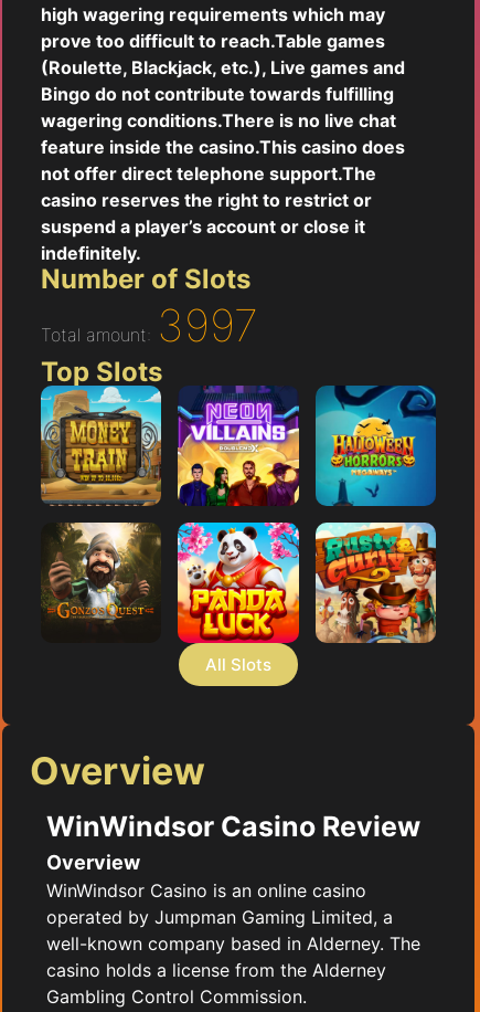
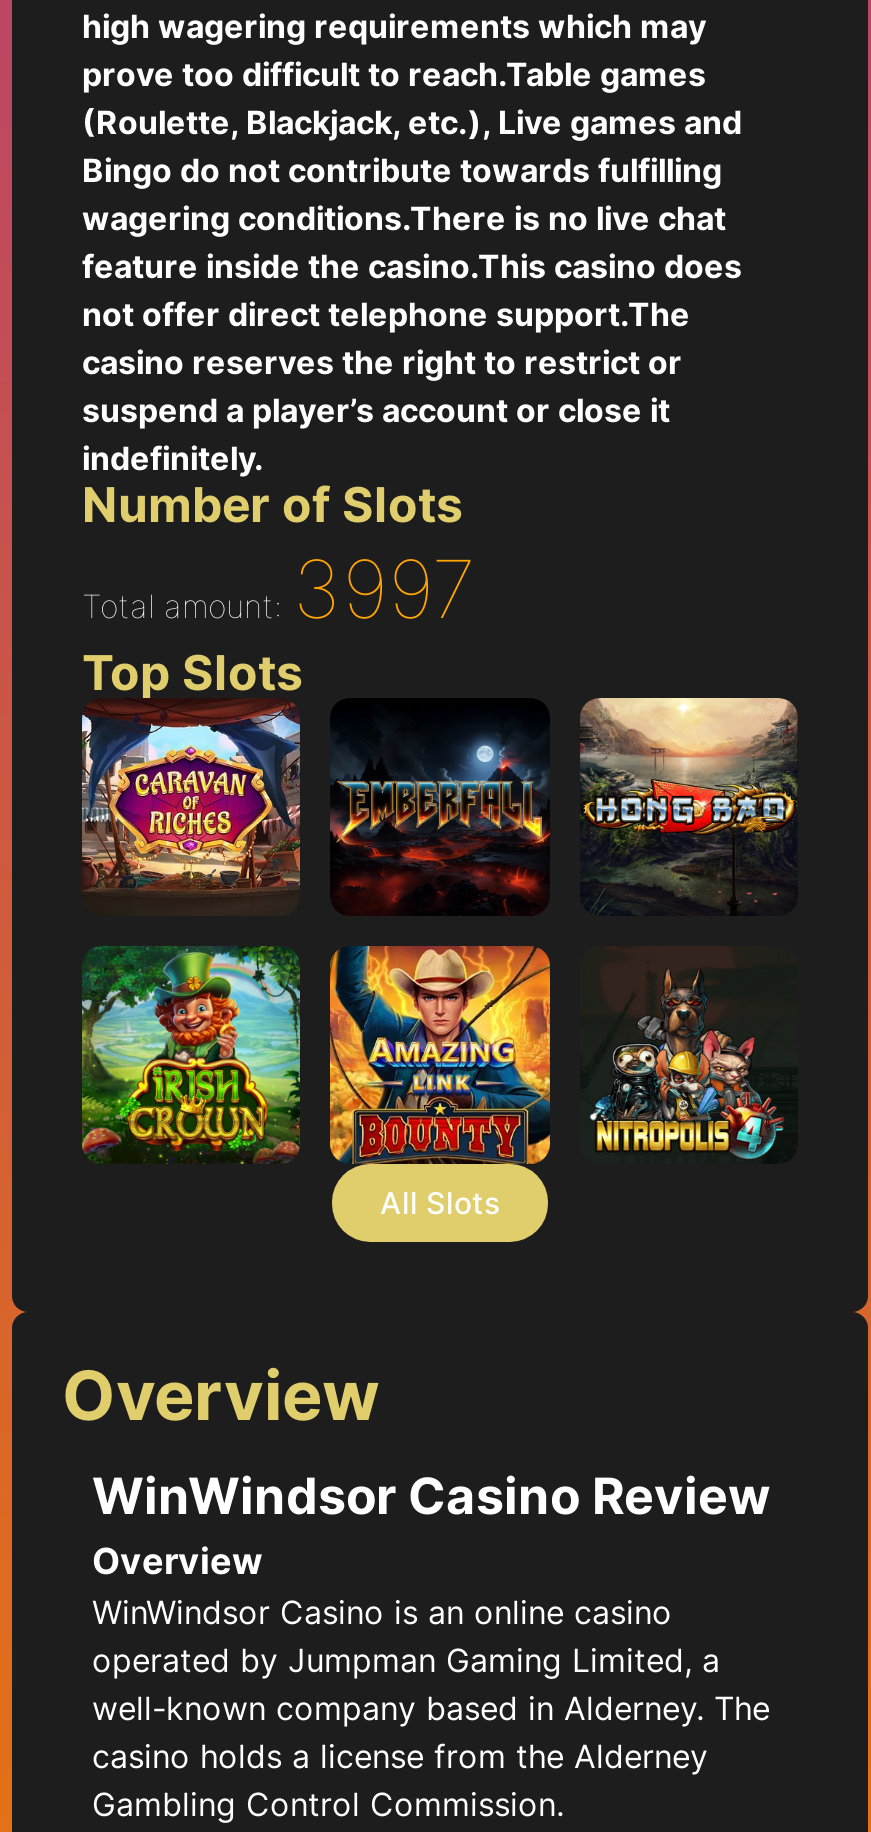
- [image]
+ [image]

- [image]
+ [image]

- [image]
+ [image]

- [image]
+ [image]

- [image]
+ [image]

- [image]
+ [image]
